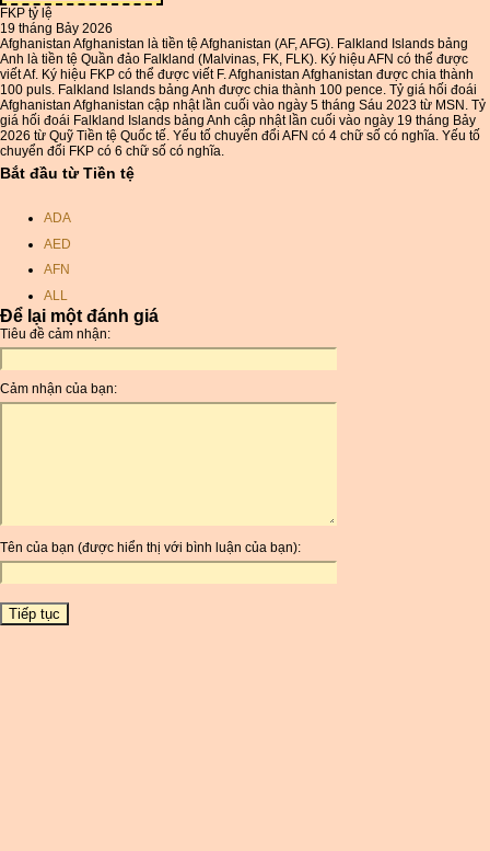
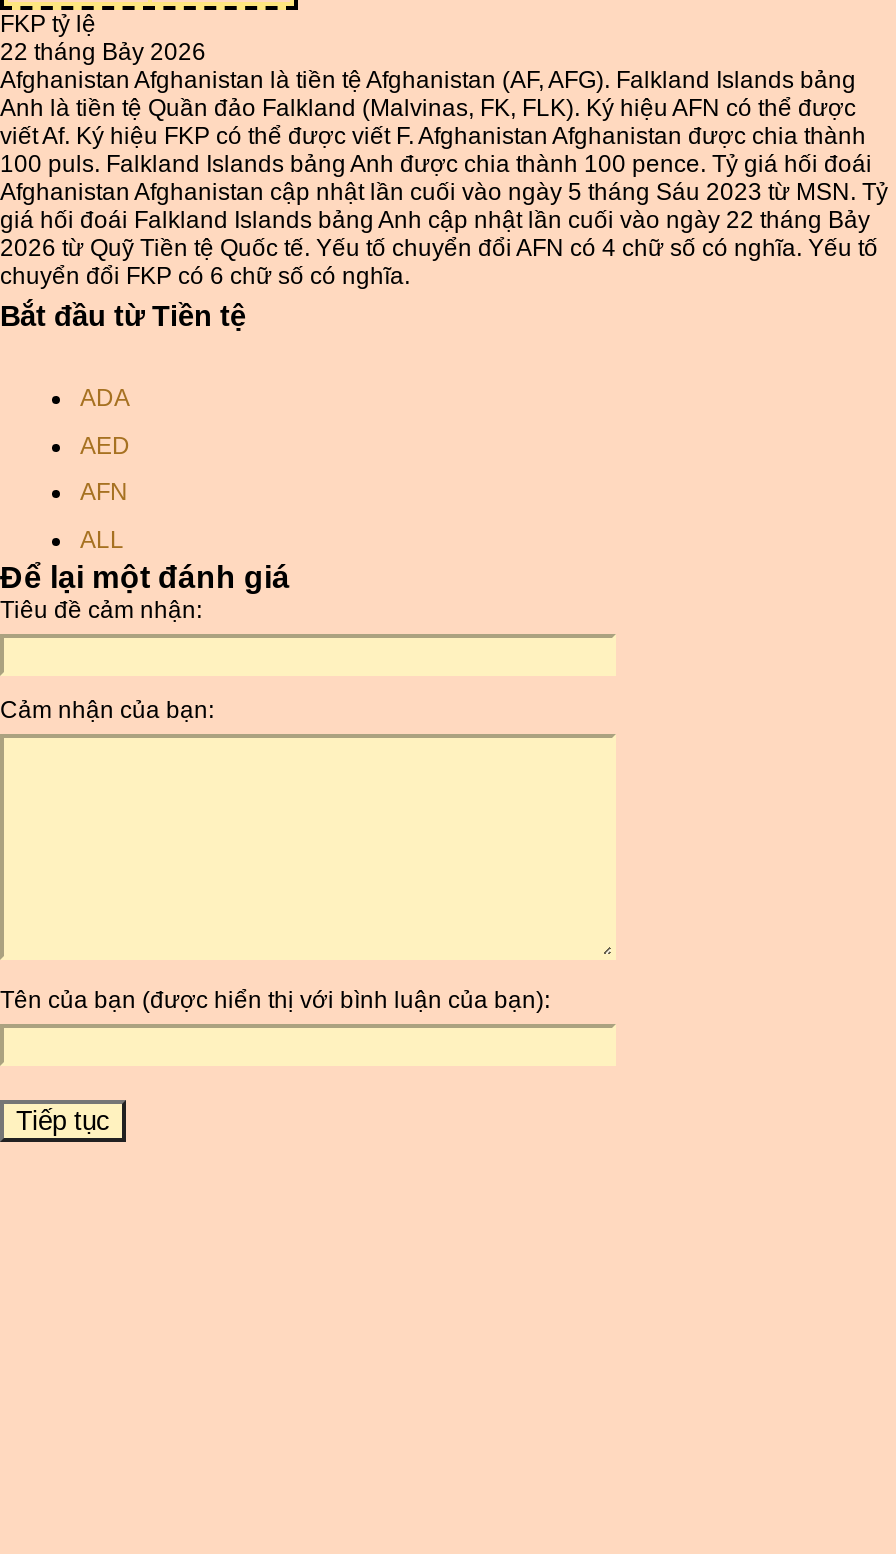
- 19 tháng Bảy 2026
+ 22 tháng Bảy 2026

- giá hối đoái Falkland Islands bảng Anh cập nhật lần cuối vào ngày 19 tháng Bảy
+ giá hối đoái Falkland Islands bảng Anh cập nhật lần cuối vào ngày 22 tháng Bảy
